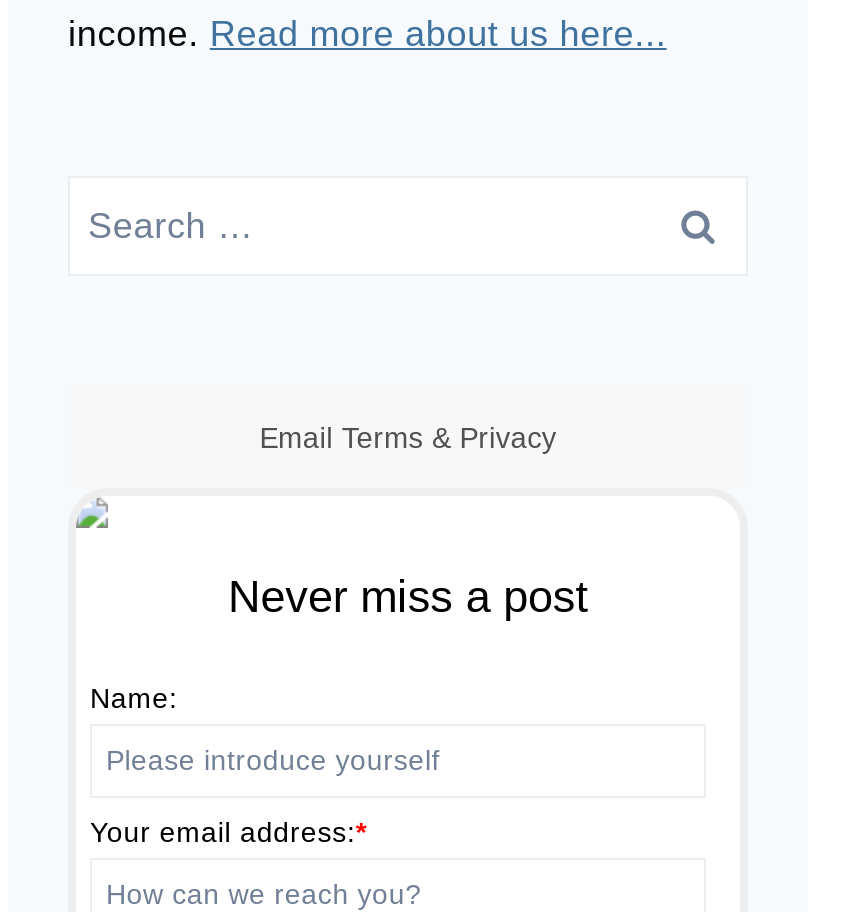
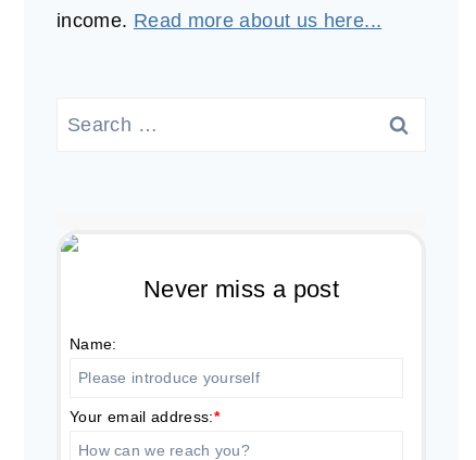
- Email Terms & Privacy
